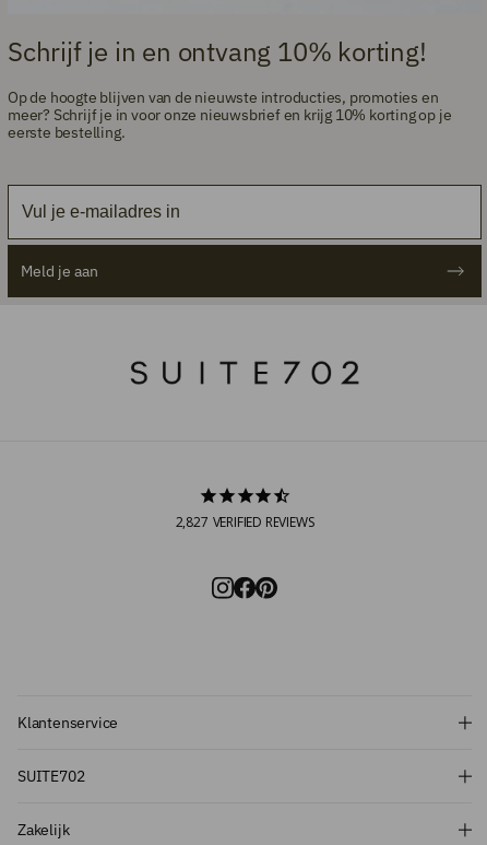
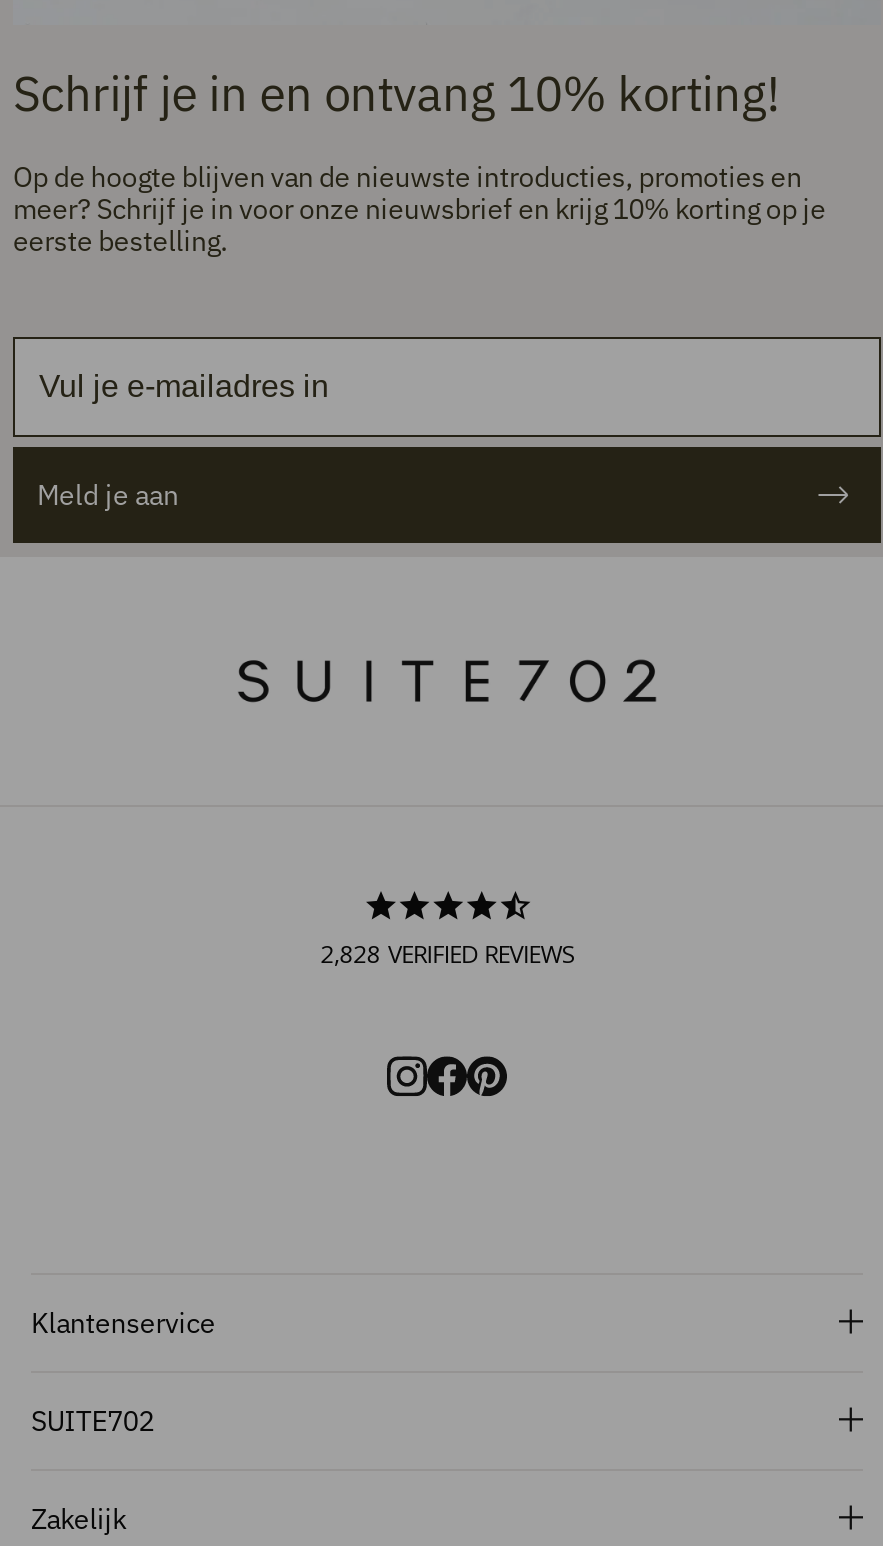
- 2,827 VERIFIED REVIEWS
+ 2,828 VERIFIED REVIEWS
